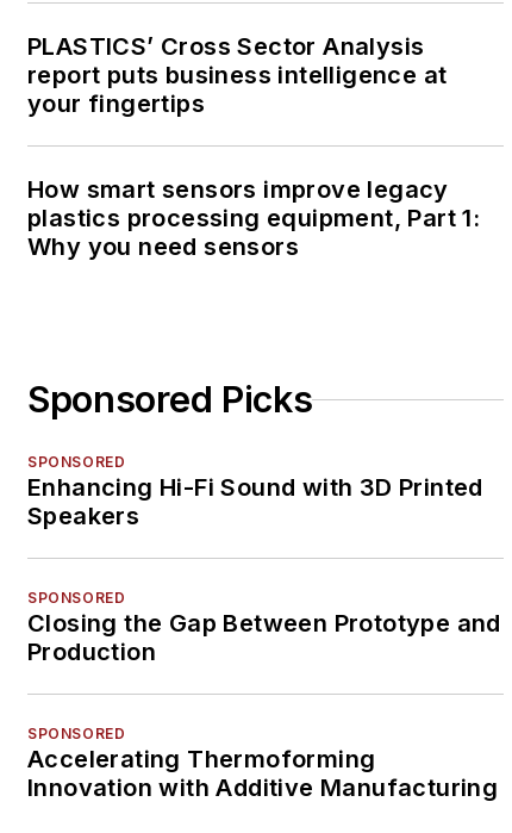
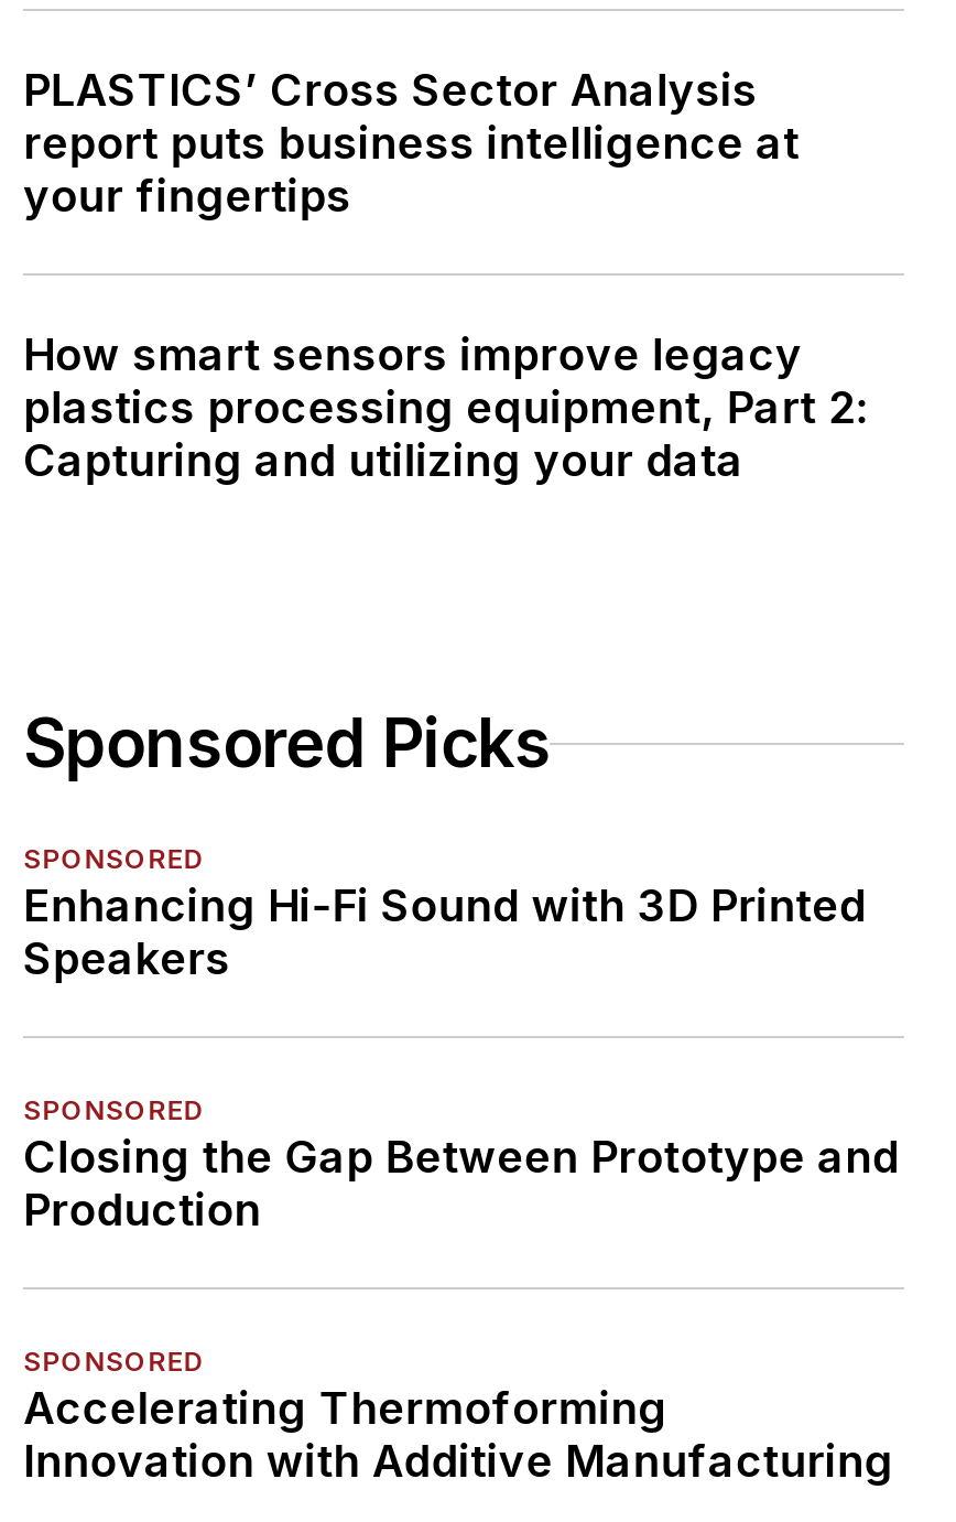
- plastics processing equipment, Part 1:
- Why you need sensors
+ plastics processing equipment, Part 2:
+ Capturing and utilizing your data
